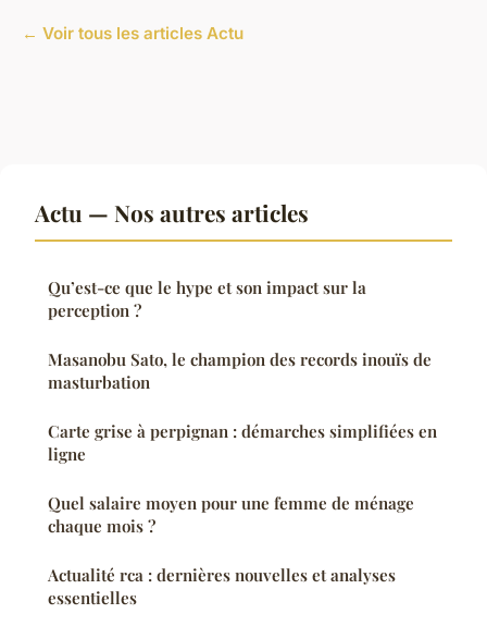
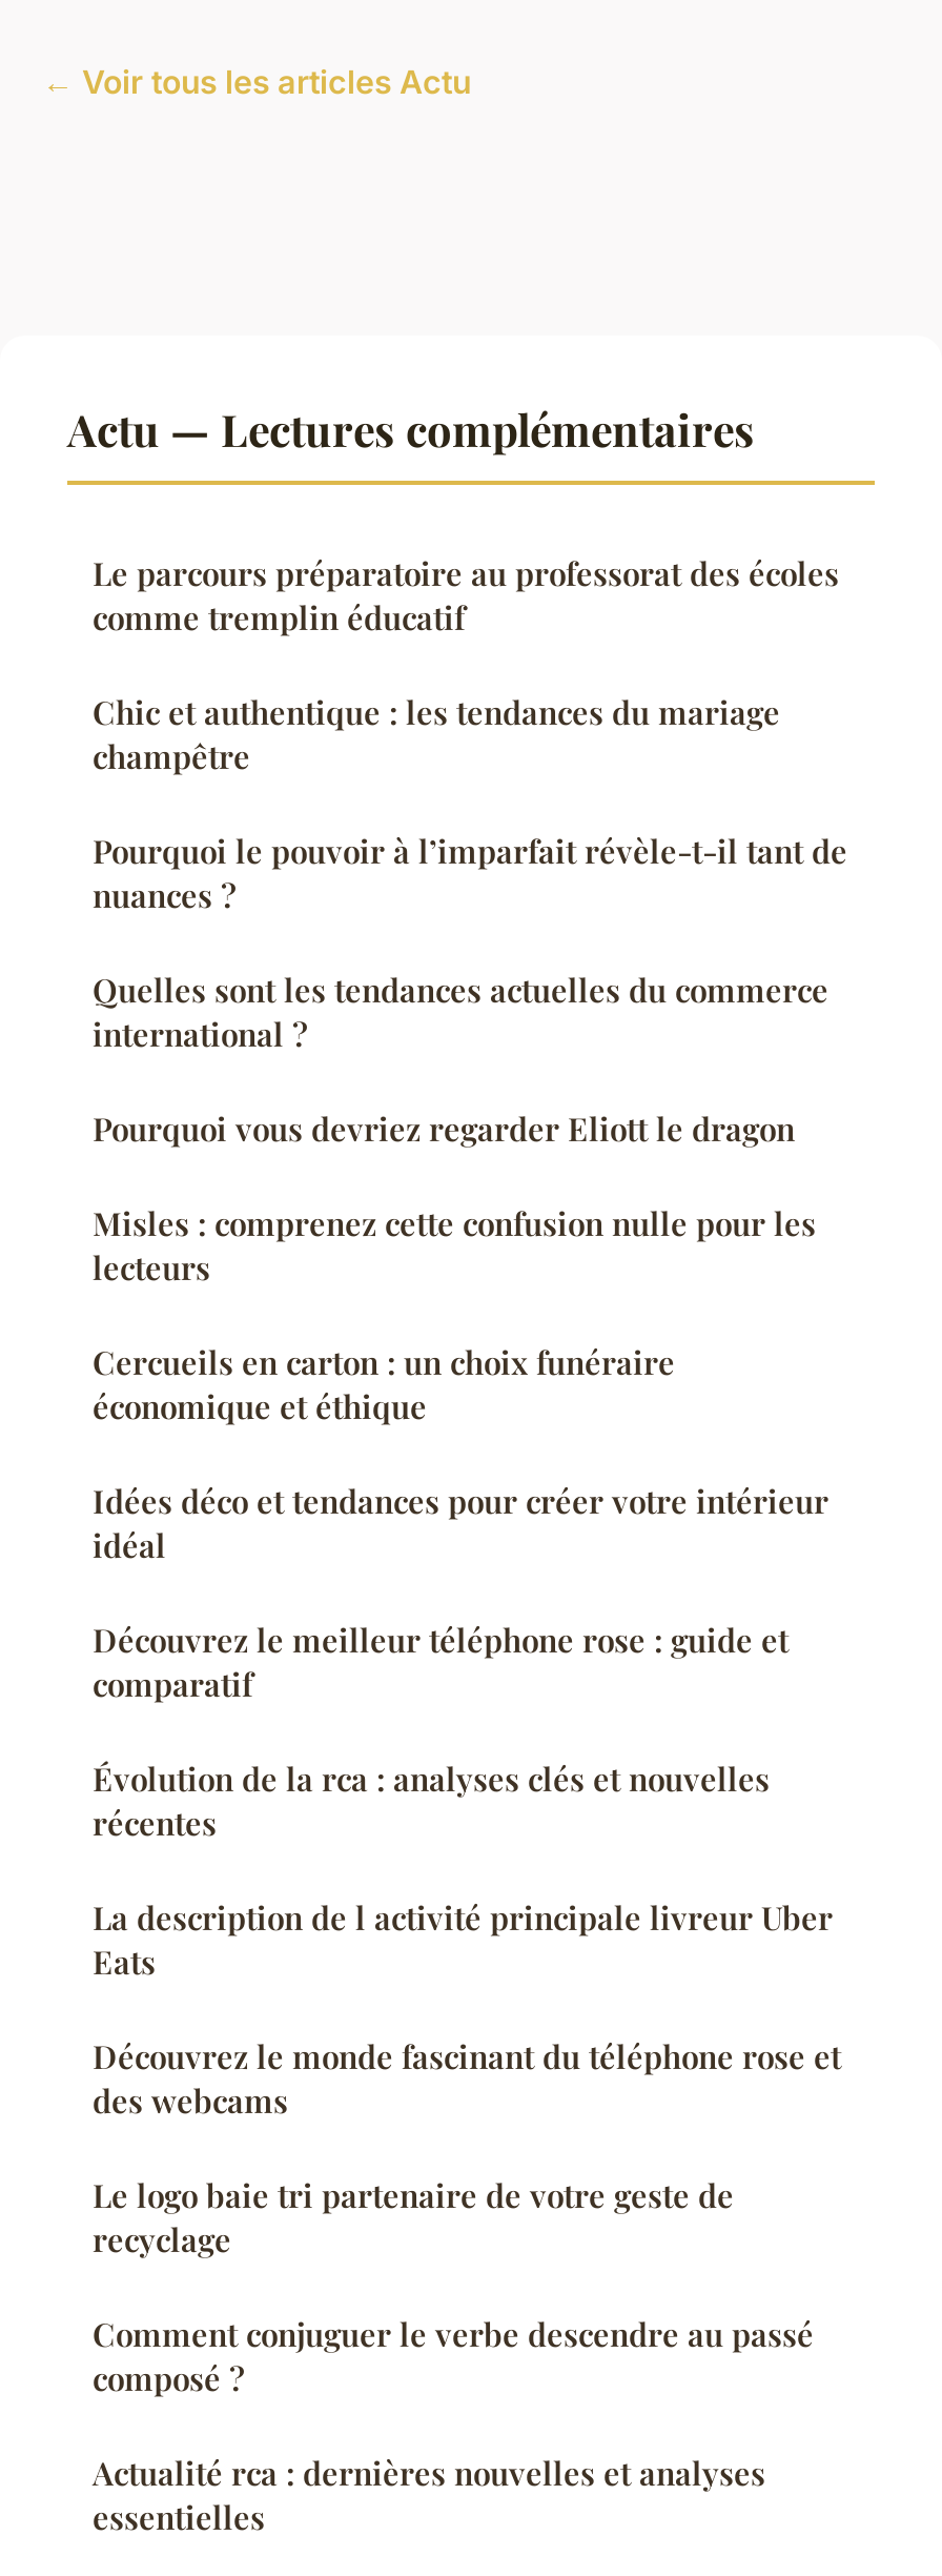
- Actu — Nos autres articles
- Qu’est-ce que le hype et son impact sur la
- perception ?
- Masanobu Sato, le champion des records inouïs de
- masturbation
- Carte grise à perpignan : démarches simplifiées en
- ligne
- Quel salaire moyen pour une femme de ménage
- chaque mois ?
+ Actu — Lectures complémentaires
+ Le parcours préparatoire au professorat des écoles
+ comme tremplin éducatif
+ Chic et authentique : les tendances du mariage
+ champêtre
+ Pourquoi le pouvoir à l’imparfait révèle-t-il tant de
+ nuances ?
+ Quelles sont les tendances actuelles du commerce
+ international ?
+ Pourquoi vous devriez regarder Eliott le dragon
+ Misles : comprenez cette confusion nulle pour les
+ lecteurs
+ Cercueils en carton : un choix funéraire
+ économique et éthique
+ Idées déco et tendances pour créer votre intérieur
+ idéal
+ Découvrez le meilleur téléphone rose : guide et
+ comparatif
+ Évolution de la rca : analyses clés et nouvelles
+ récentes
+ La description de l activité principale livreur Uber
+ Eats
+ Découvrez le monde fascinant du téléphone rose et
+ des webcams
+ Le logo baie tri partenaire de votre geste de
+ recyclage
+ Comment conjuguer le verbe descendre au passé
+ composé ?
